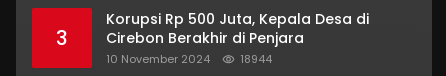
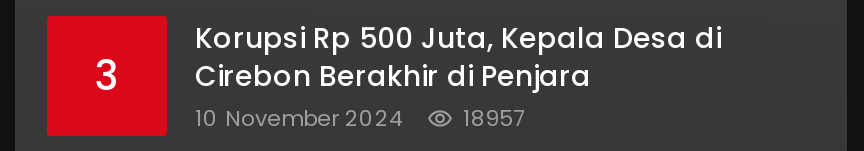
- 10 November 2024 18944
+ 10 November 2024 18957
